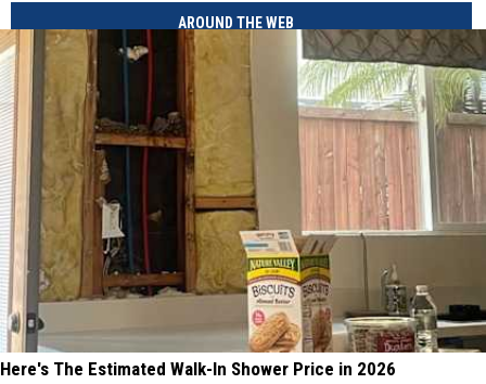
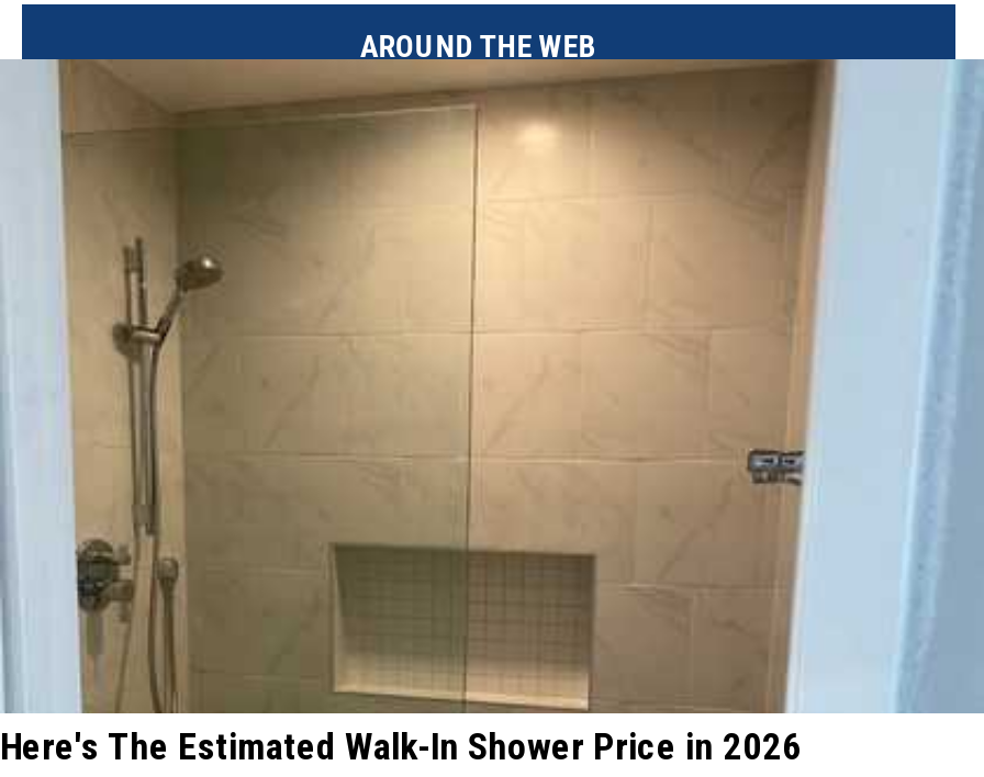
- [image]
+ [image]
